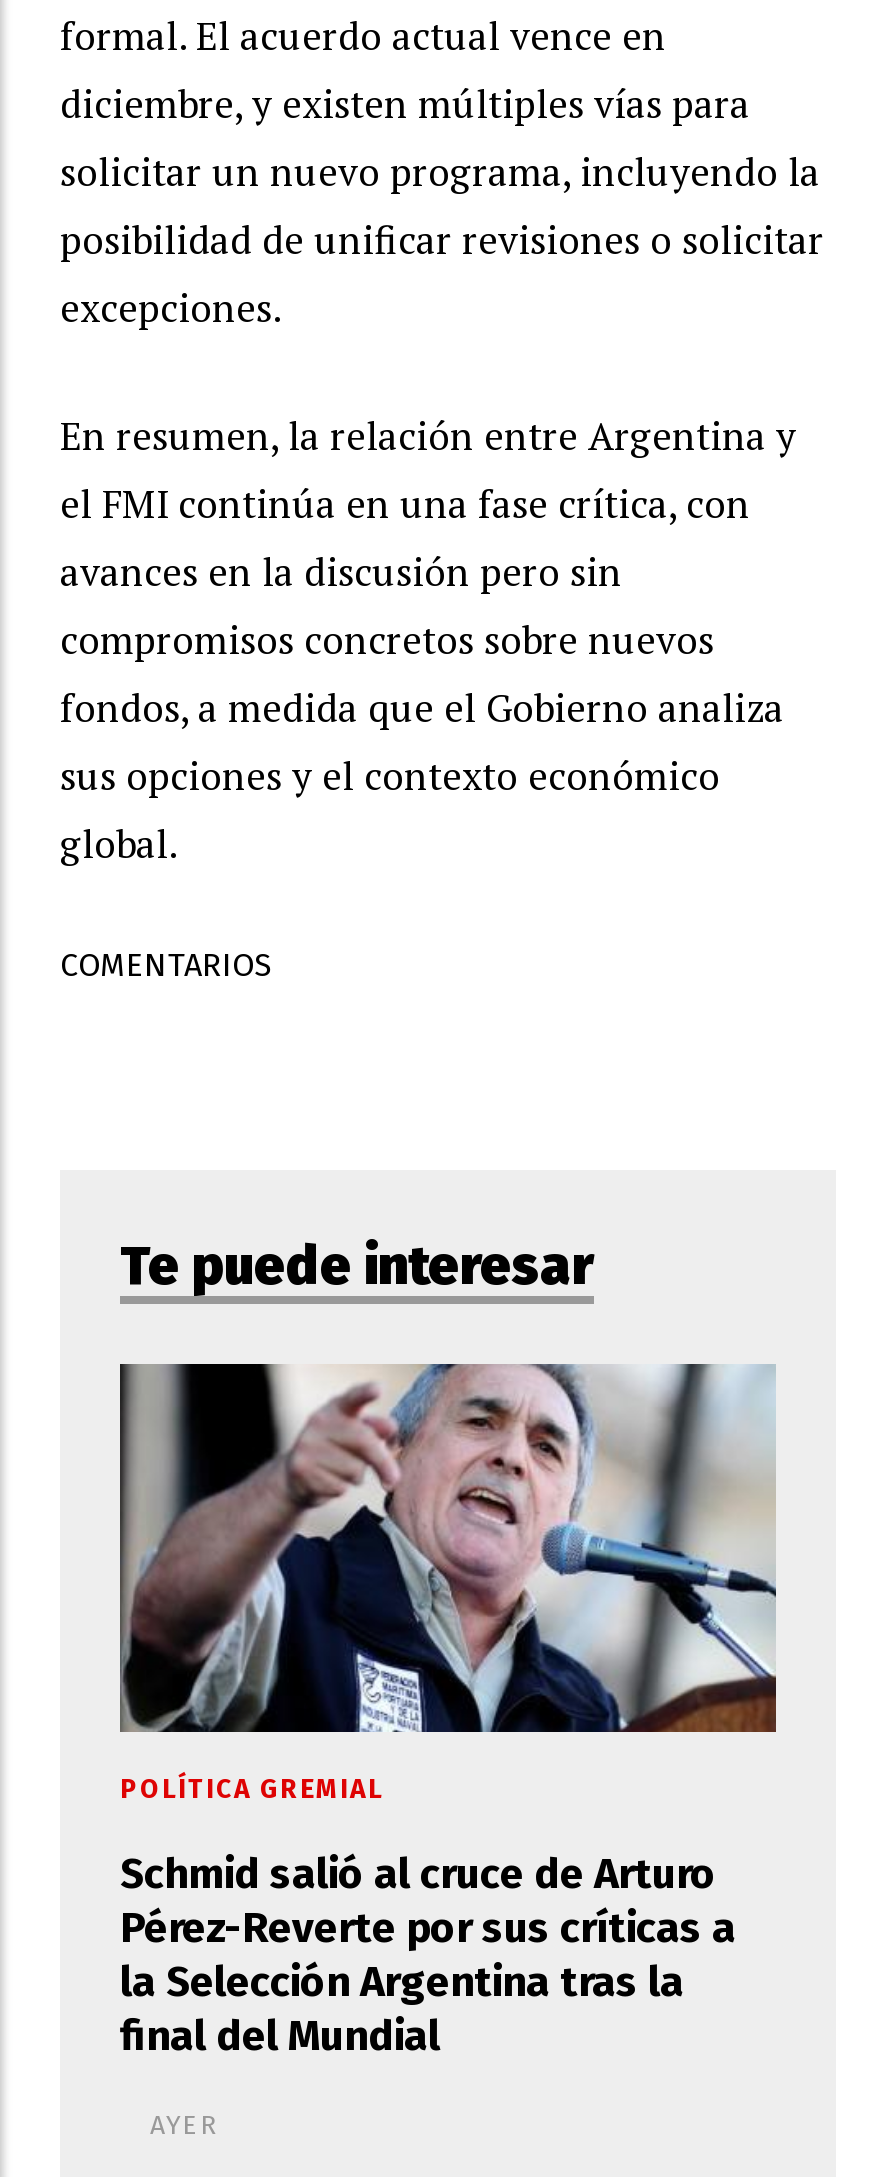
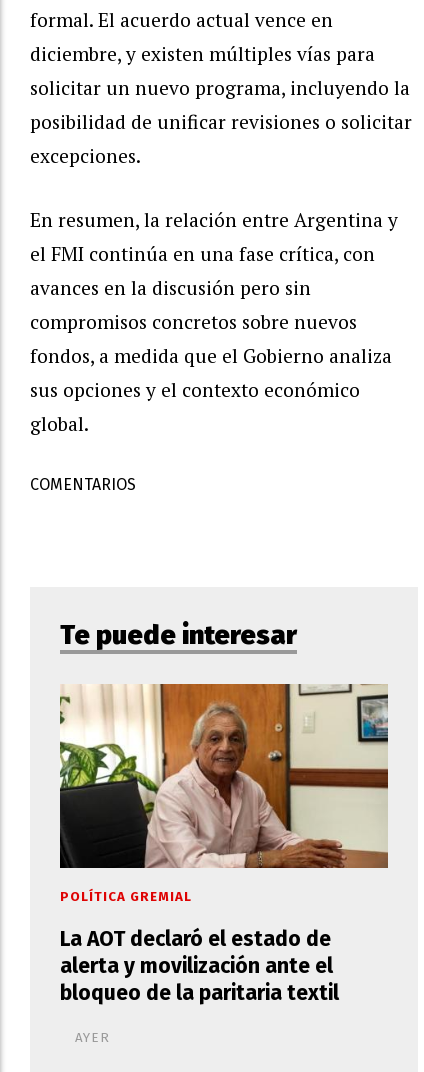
- [image]
+ [image]

- Schmid salió al cruce de Arturo
- Pérez-Reverte por sus críticas a
- la Selección Argentina tras la
- final del Mundial
+ La AOT declaró el estado de
+ alerta y movilización ante el
+ bloqueo de la paritaria textil
